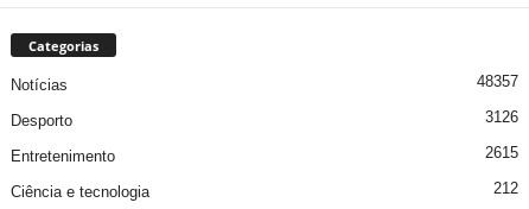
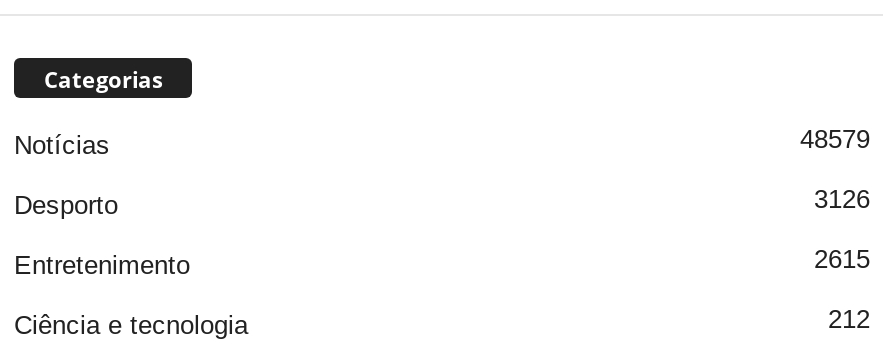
- 48357
+ 48579
